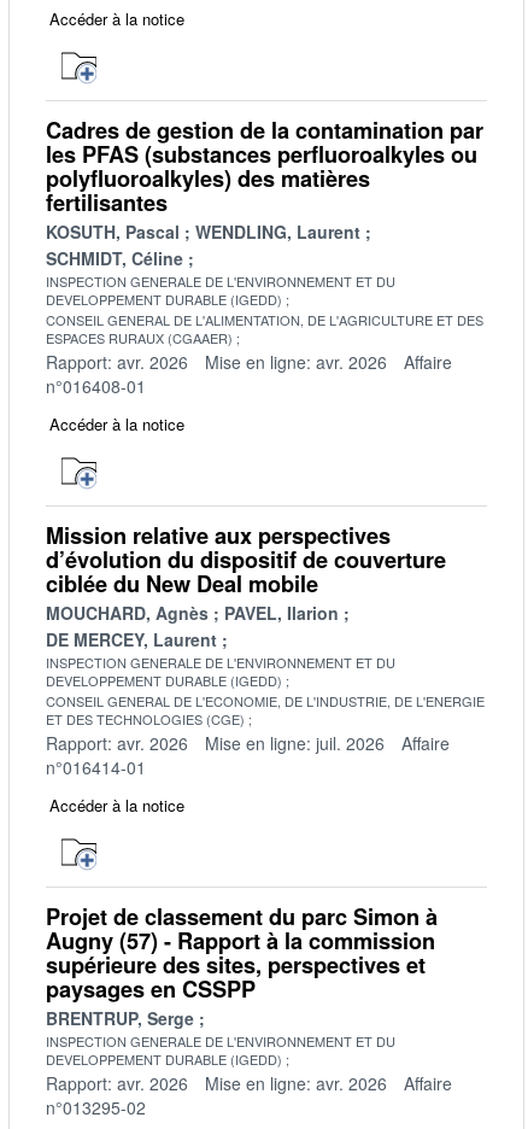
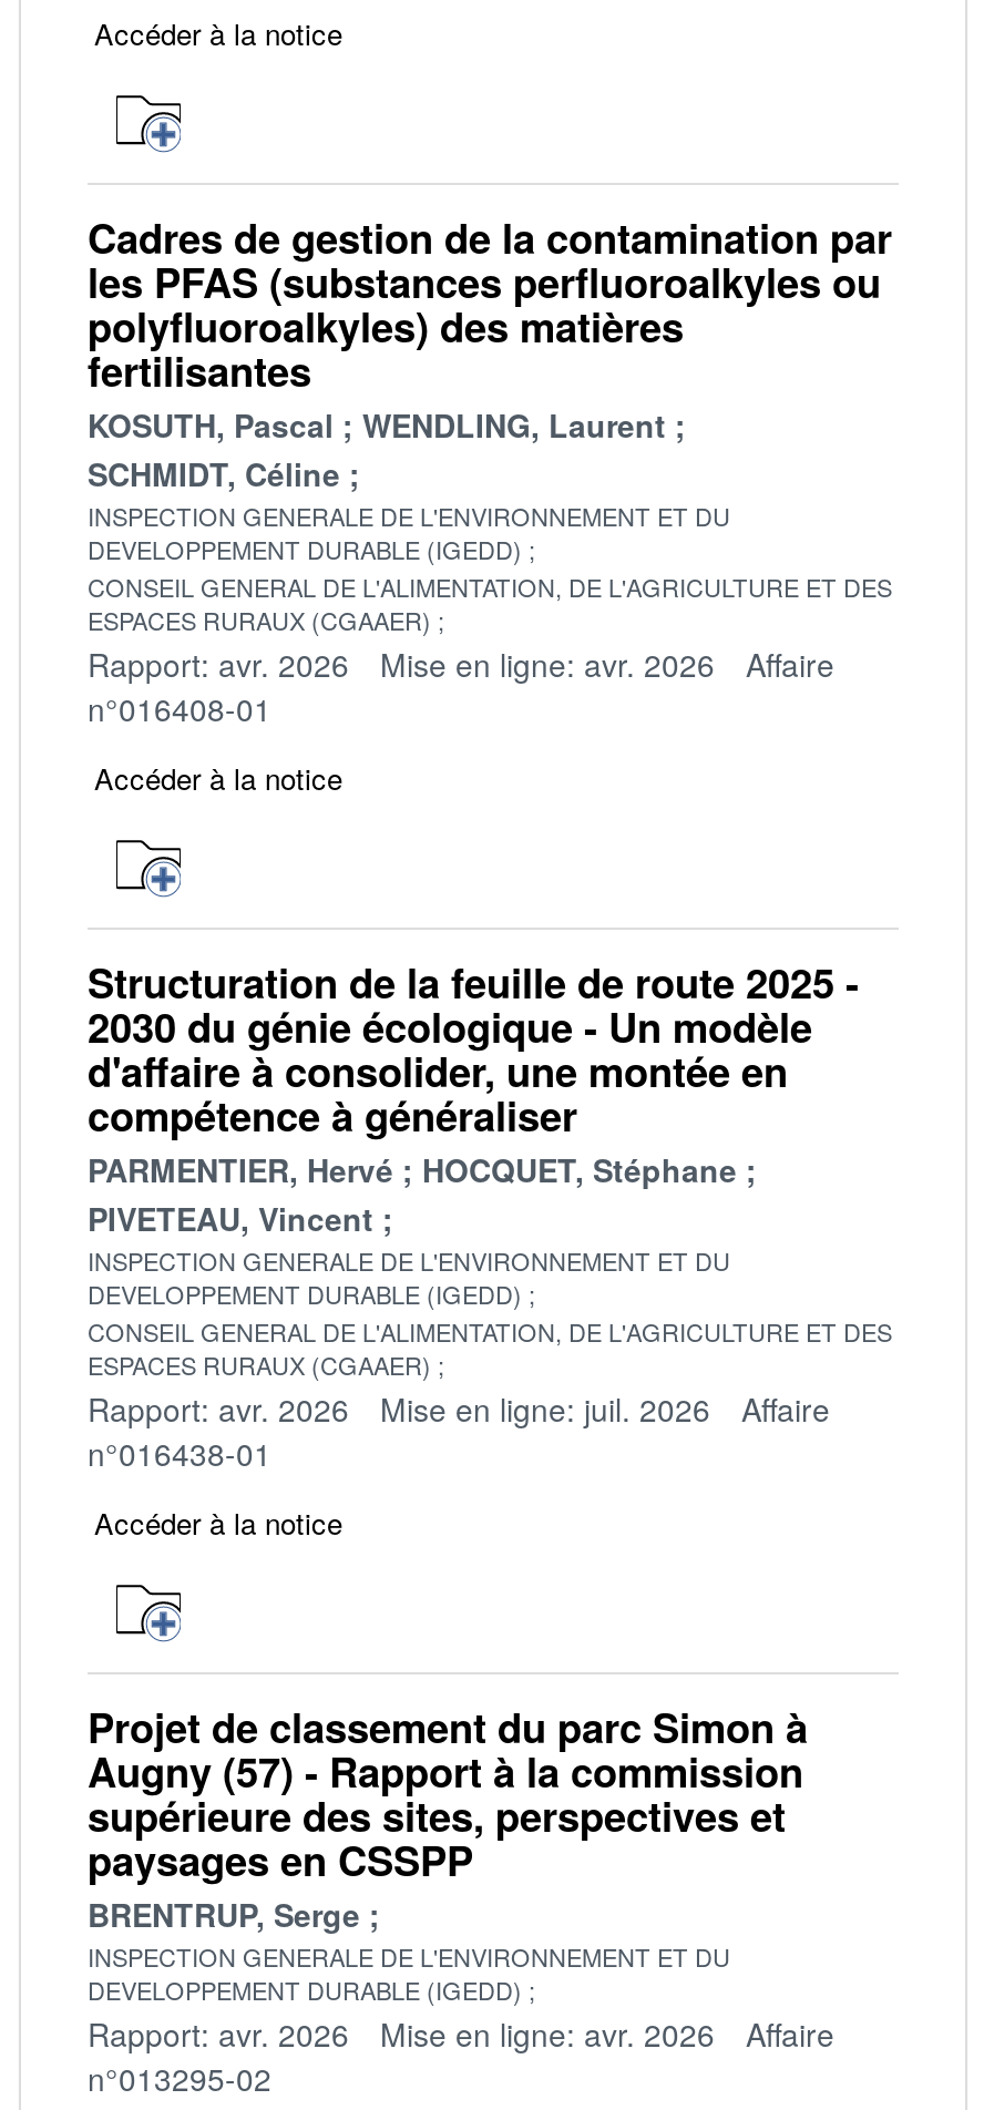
- Mission relative aux perspectives
- d’évolution du dispositif de couverture
- ciblée du New Deal mobile
- MOUCHARD, Agnès
- PAVEL, Ilarion
- DE MERCEY, Laurent
+ Structuration de la feuille de route 2025 -
+ 2030 du génie écologique - Un modèle
+ d'affaire à consolider, une montée en
+ compétence à généraliser
+ PARMENTIER, Hervé
+ HOCQUET, Stéphane
+ PIVETEAU, Vincent

- CONSEIL GENERAL DE L'ECONOMIE, DE L'INDUSTRIE, DE L'ENERGIE
- ET DES TECHNOLOGIES (CGE)
+ CONSEIL GENERAL DE L'ALIMENTATION, DE L'AGRICULTURE ET DES
+ ESPACES RURAUX (CGAAER)

- n°016414-01
+ n°016438-01
